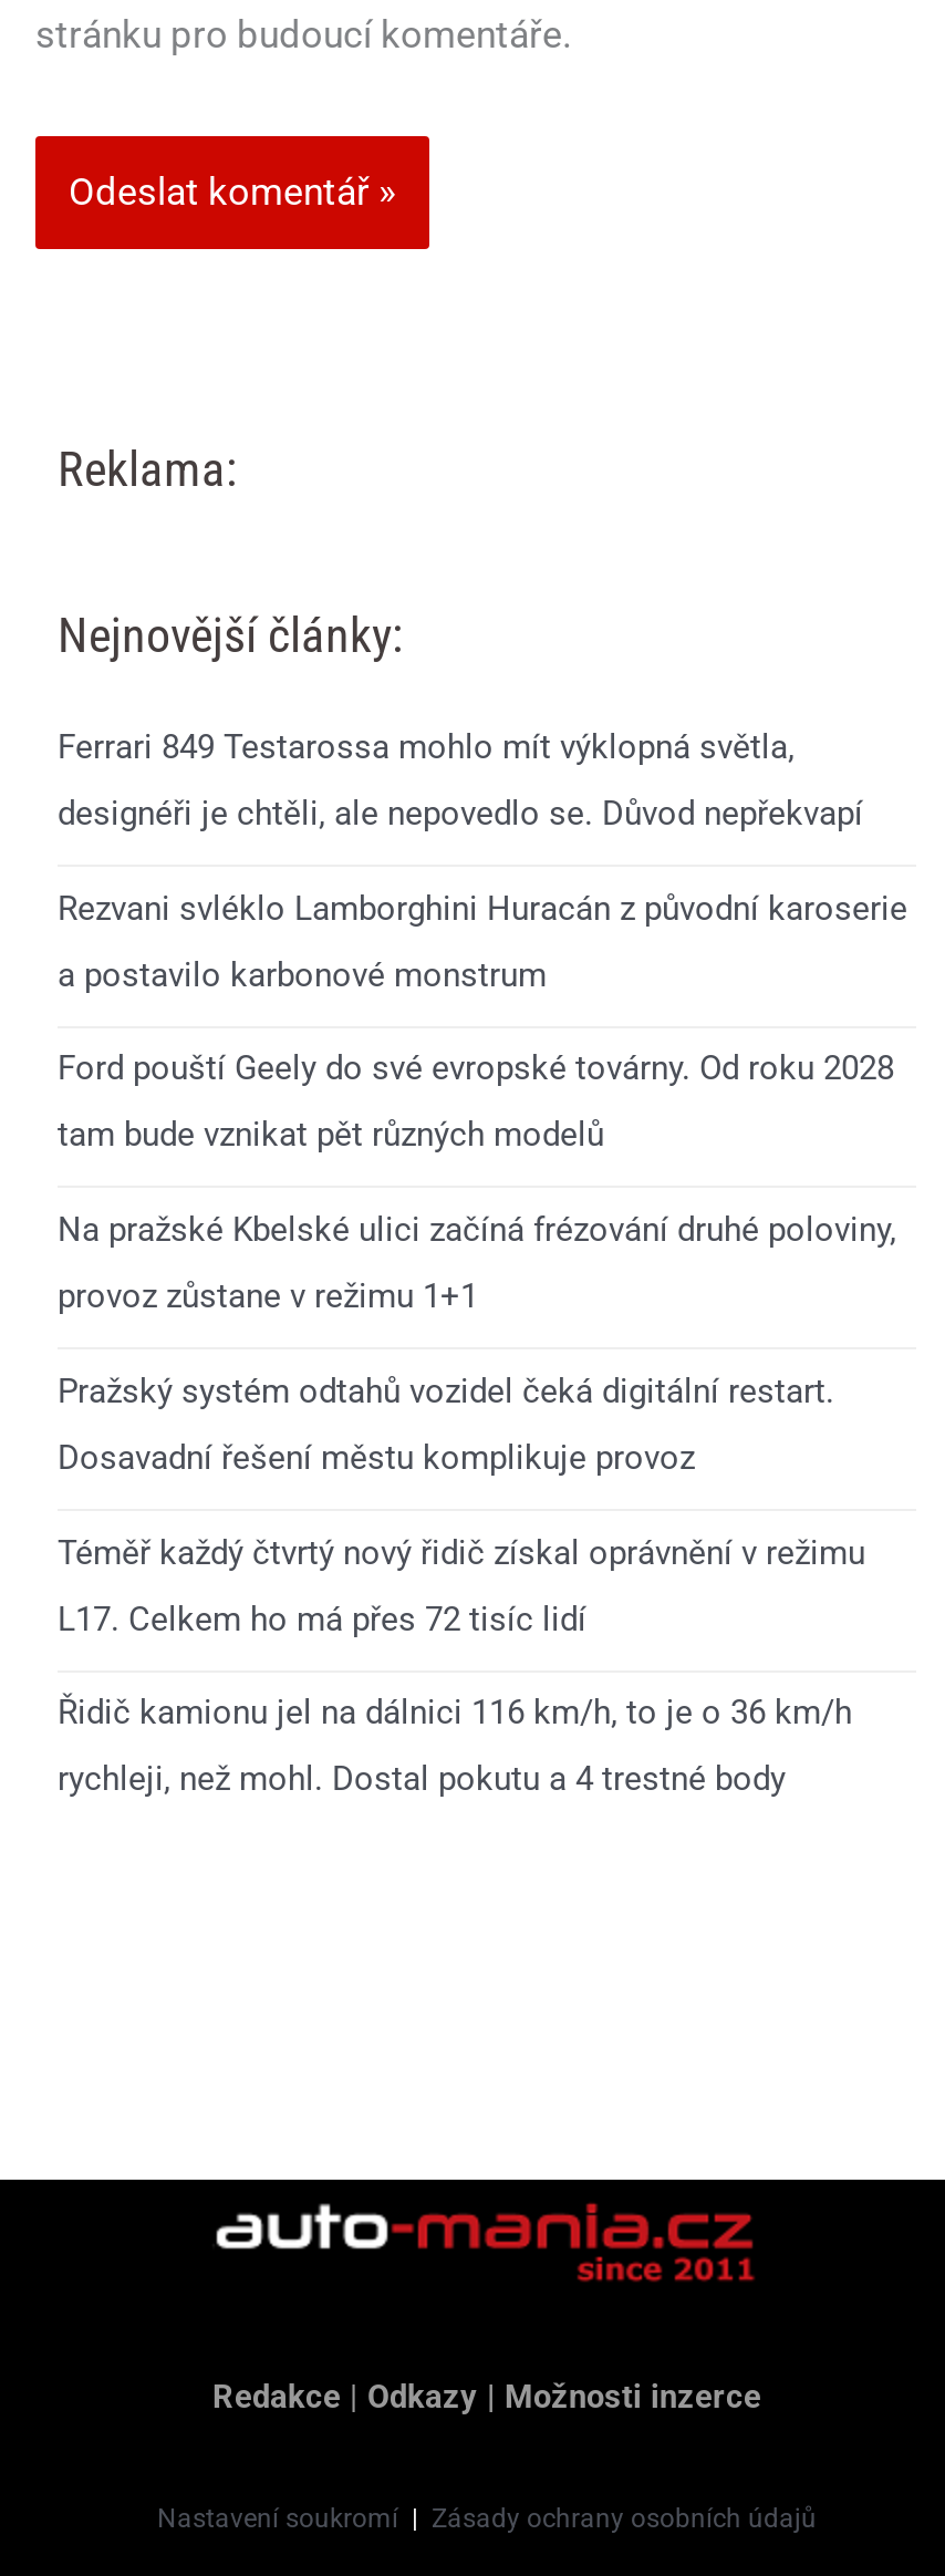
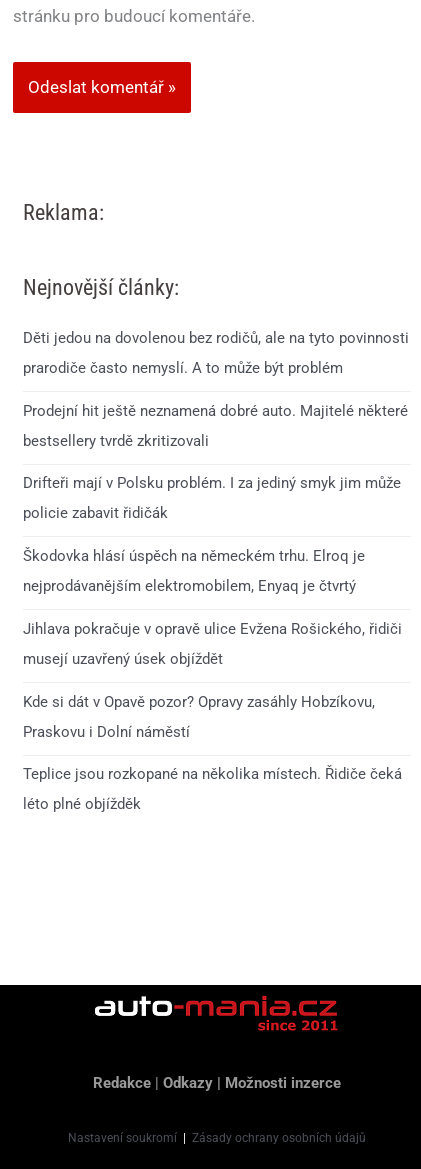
- Ferrari 849 Testarossa mohlo mít výklopná světla,
+ Děti jedou na dovolenou bez rodičů, ale na tyto povinnosti

- designéři je chtěli, ale nepovedlo se. Důvod nepřekvapí
+ prarodiče často nemyslí. A to může být problém

- Rezvani svléklo Lamborghini Huracán z původní karoserie
+ Prodejní hit ještě neznamená dobré auto. Majitelé některé

- a postavilo karbonové monstrum
+ bestsellery tvrdě zkritizovali

- Ford pouští Geely do své evropské továrny. Od roku 2028
+ Drifteři mají v Polsku problém. I za jediný smyk jim může

- tam bude vznikat pět různých modelů
+ policie zabavit řidičák

- Na pražské Kbelské ulici začíná frézování druhé poloviny,
+ Škodovka hlásí úspěch na německém trhu. Elroq je

- provoz zůstane v režimu 1+1
+ nejprodávanějším elektromobilem, Enyaq je čtvrtý

- Pražský systém odtahů vozidel čeká digitální restart.
+ Jihlava pokračuje v opravě ulice Evžena Rošického, řidiči

- Dosavadní řešení městu komplikuje provoz
+ musejí uzavřený úsek objíždět

- Téměř každý čtvrtý nový řidič získal oprávnění v režimu
+ Kde si dát v Opavě pozor? Opravy zasáhly Hobzíkovu,

- L17. Celkem ho má přes 72 tisíc lidí
+ Praskovu i Dolní náměstí

- Řidič kamionu jel na dálnici 116 km/h, to je o 36 km/h
+ Teplice jsou rozkopané na několika místech. Řidiče čeká

- rychleji, než mohl. Dostal pokutu a 4 trestné body
+ léto plné objížděk
